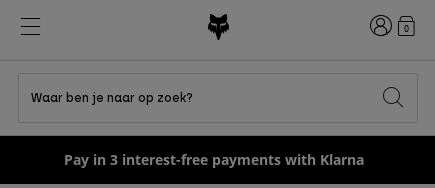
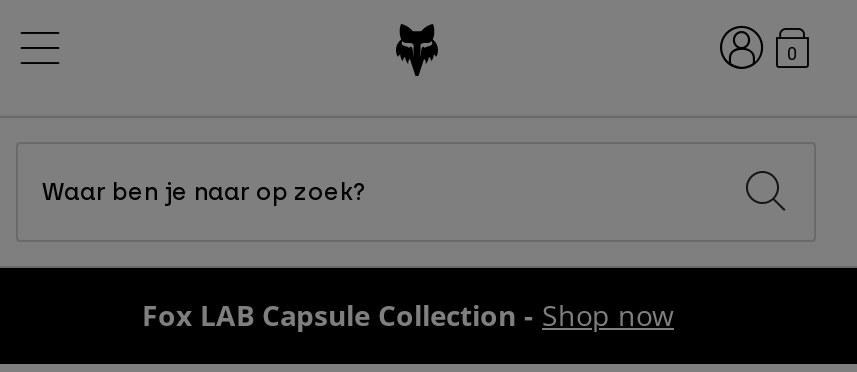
- Pay in 3 interest-free payments with Klarna
+ Fox LAB Capsule Collection - Shop now
